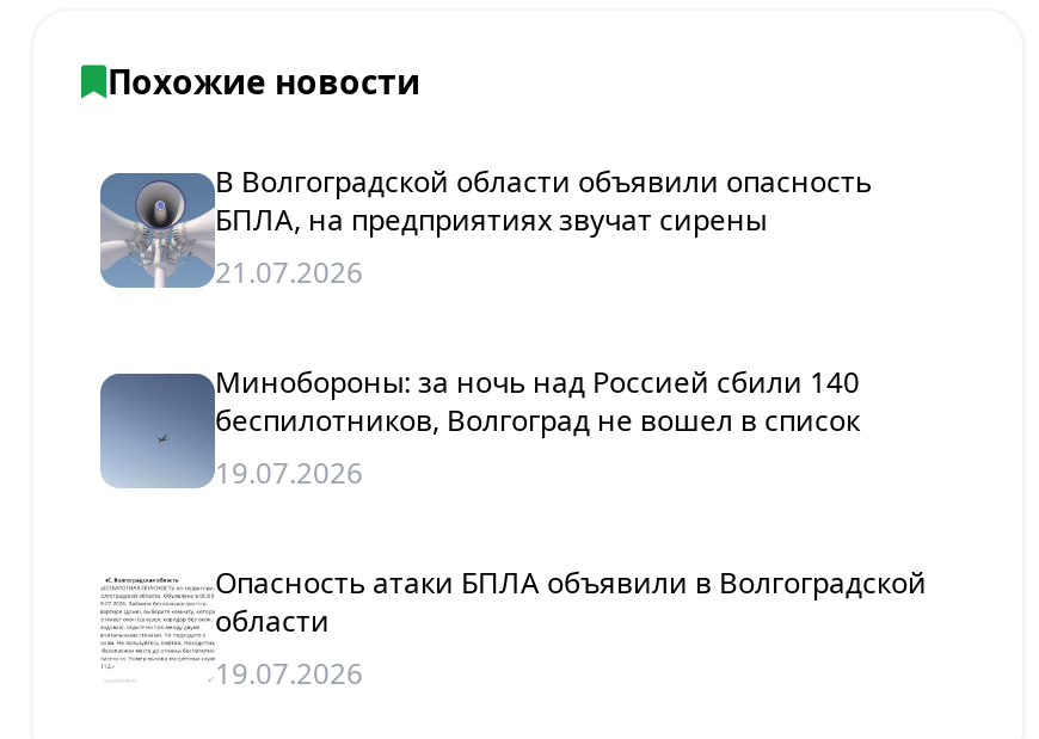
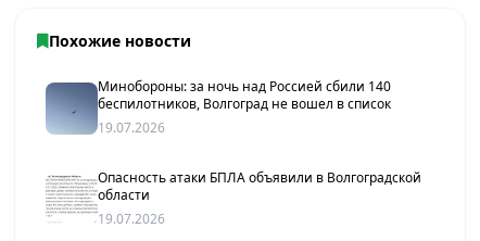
- [image]
- В Волгоградской области объявили опасность
- БПЛА, на предприятиях звучат сирены
- 21.07.2026
